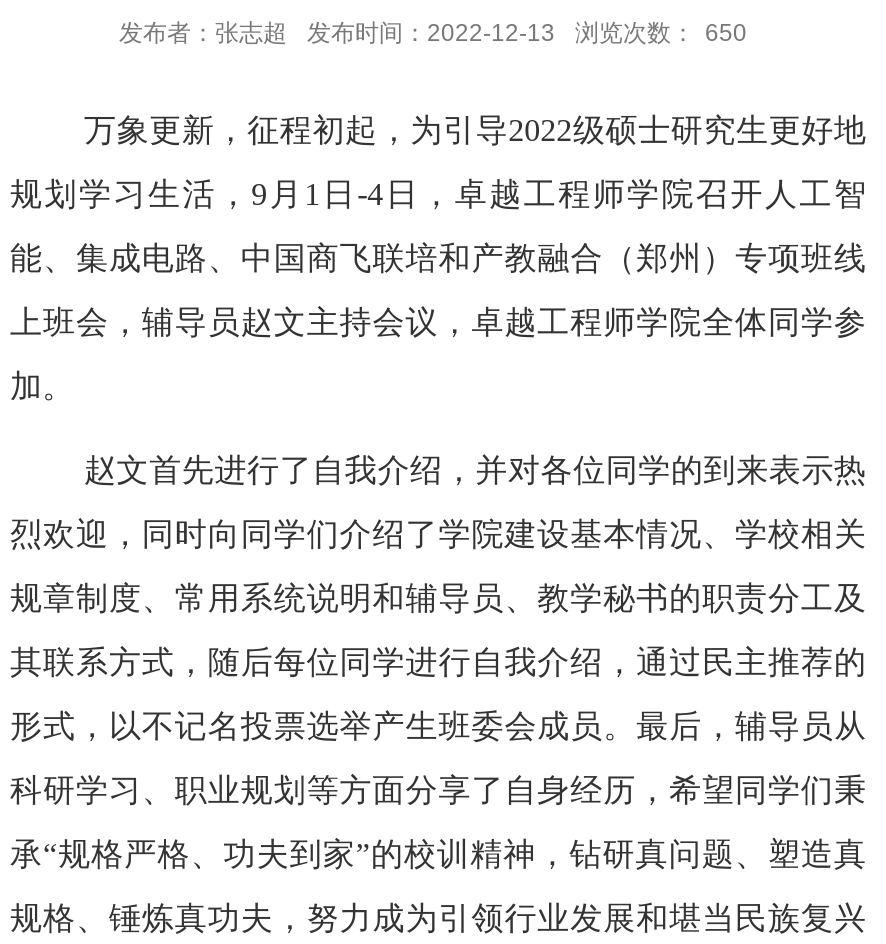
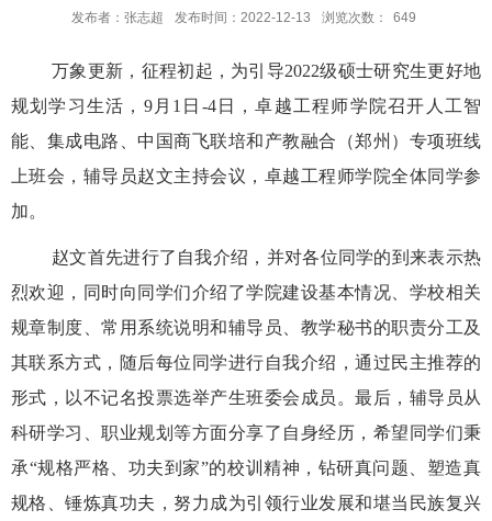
- 发布者：张志超 发布时间：2022-12-13 浏览次数： 650
+ 发布者：张志超 发布时间：2022-12-13 浏览次数： 649
